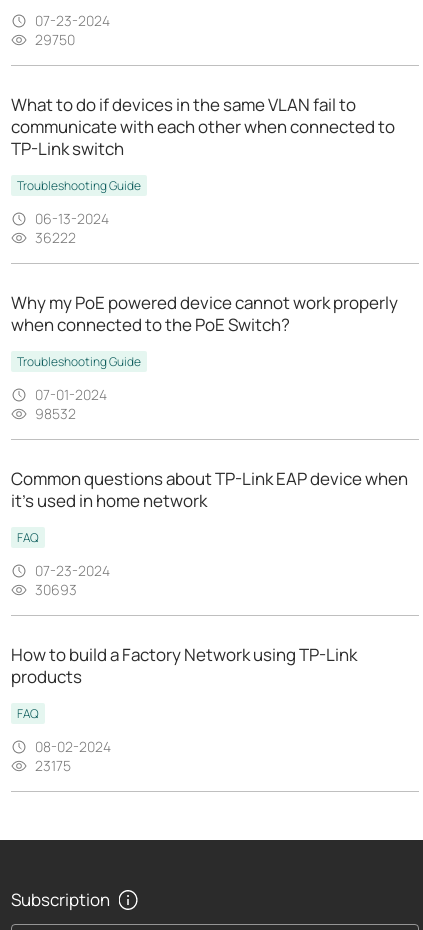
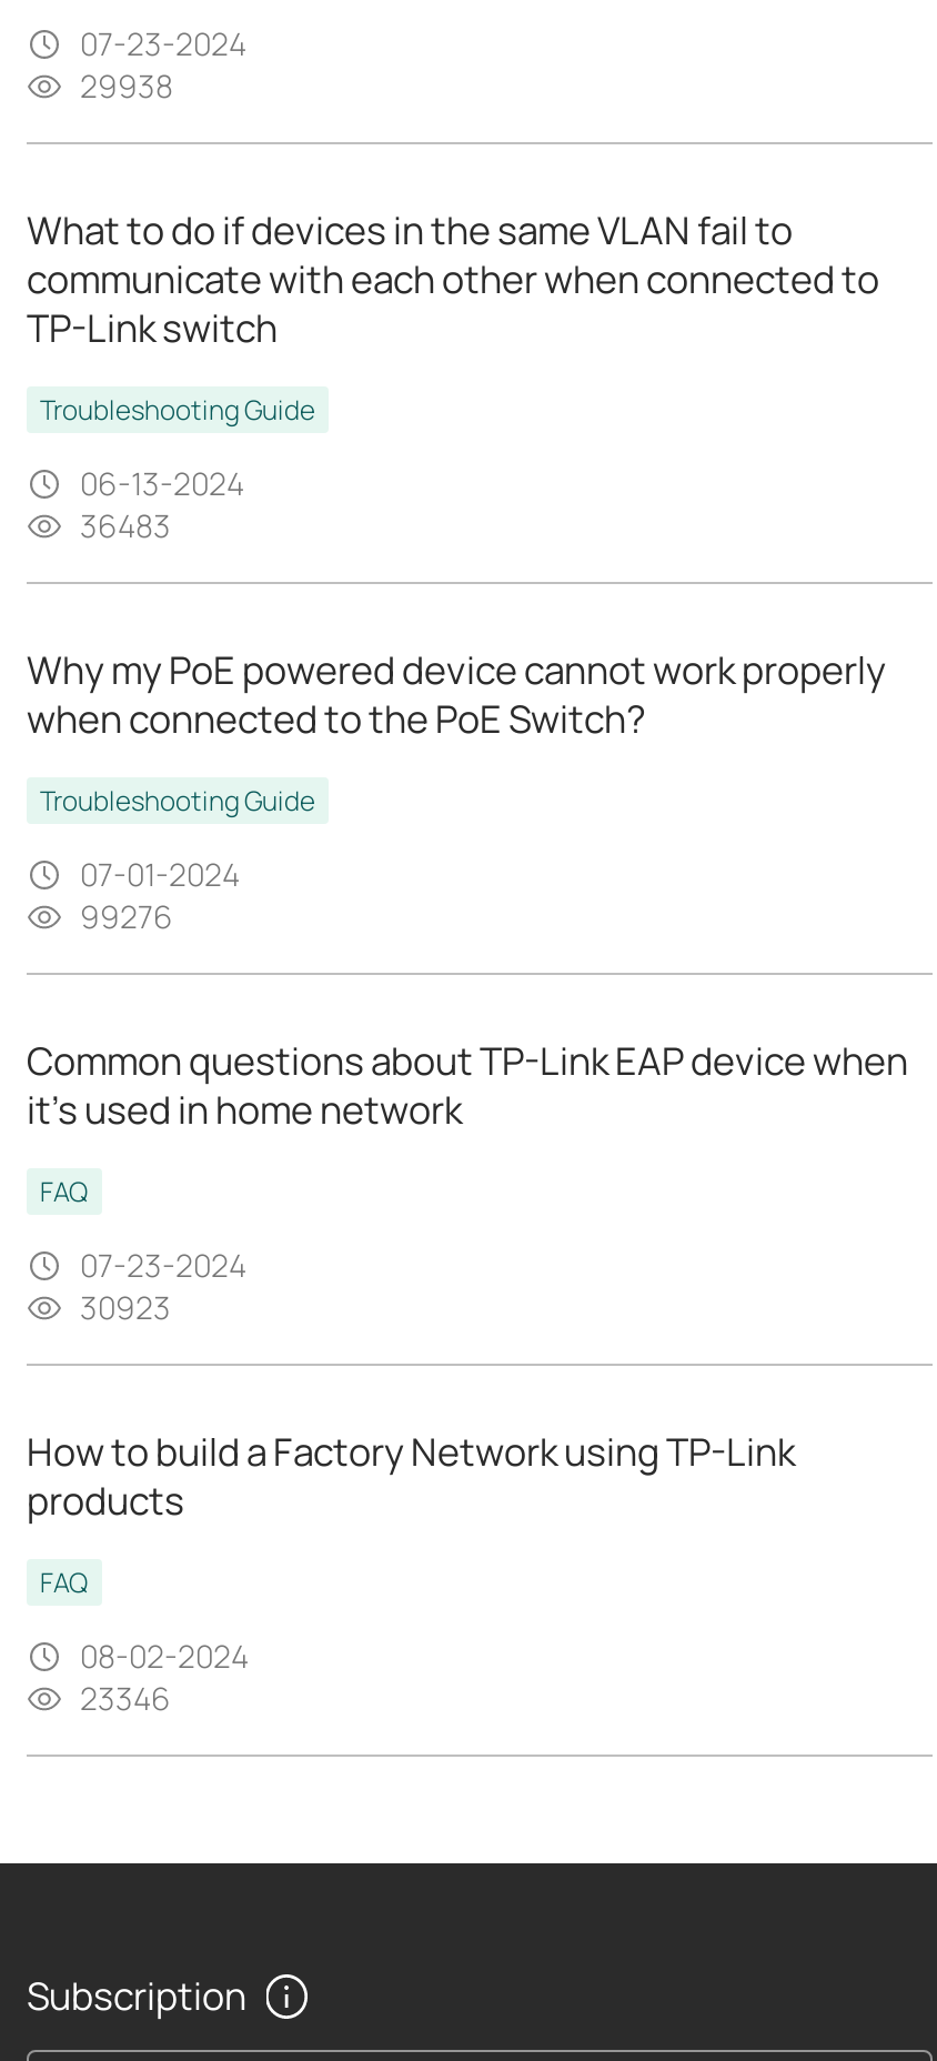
- 29750
+ 29938

- 36222
+ 36483

- 98532
+ 99276

- 30693
+ 30923

- 23175
+ 23346
